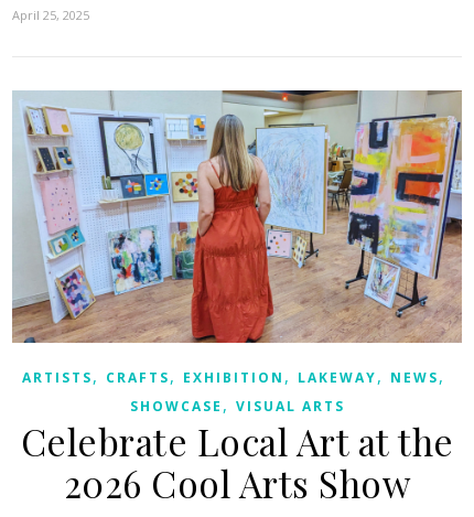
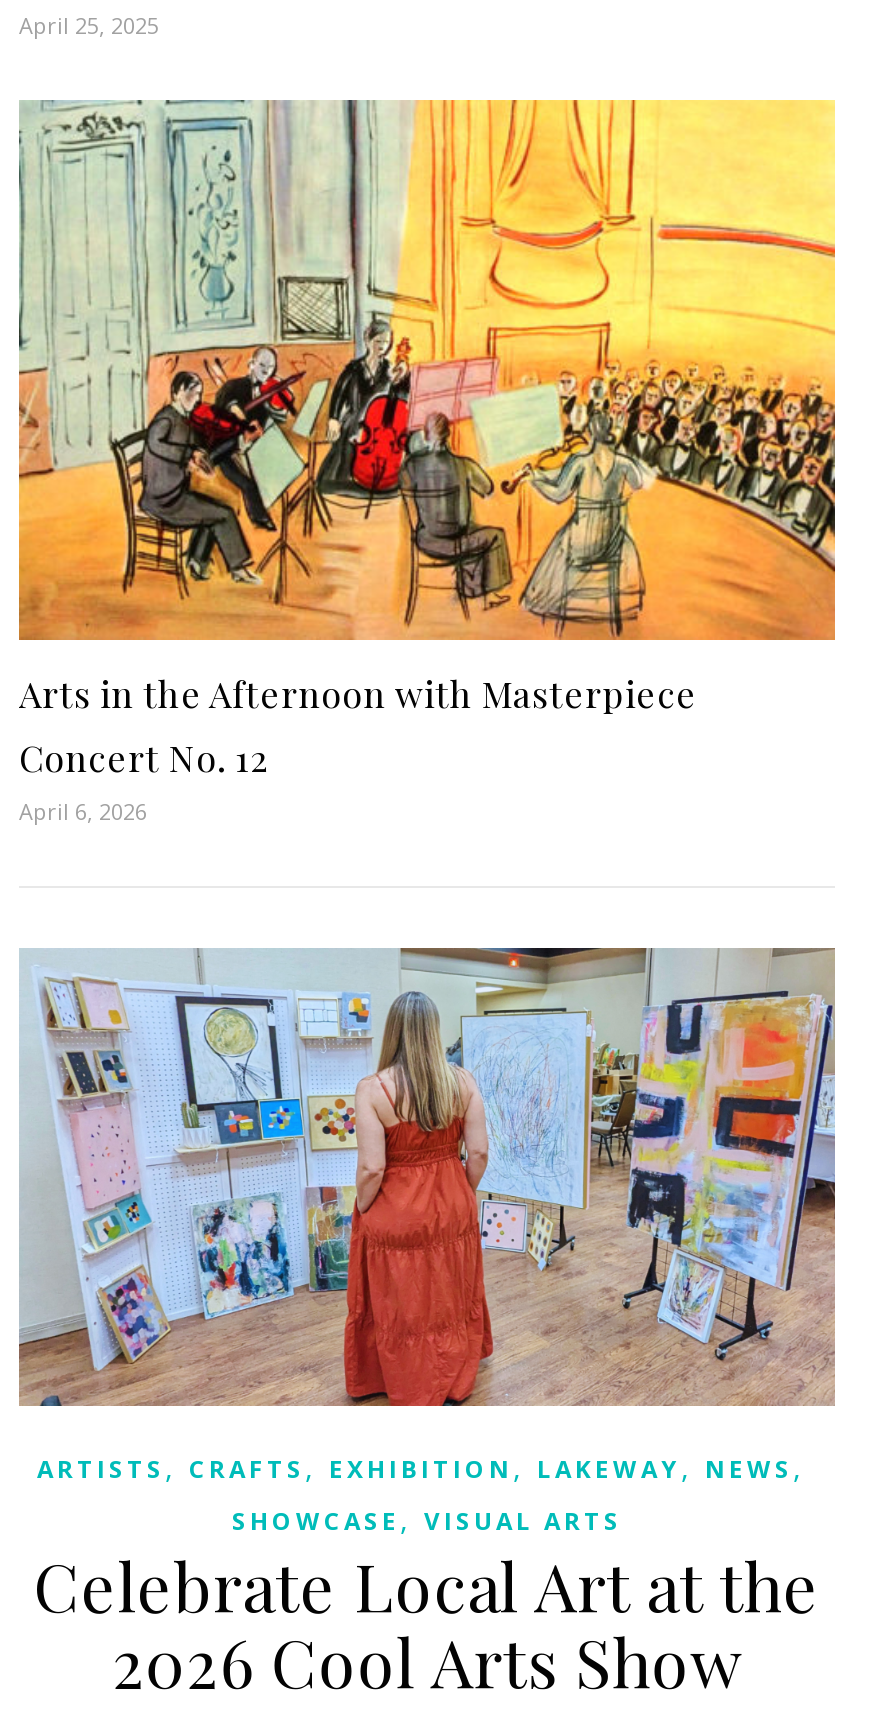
+ [image]
+ Arts in the Afternoon with Masterpiece
+ Concert No. 12
+ April 6, 2026
